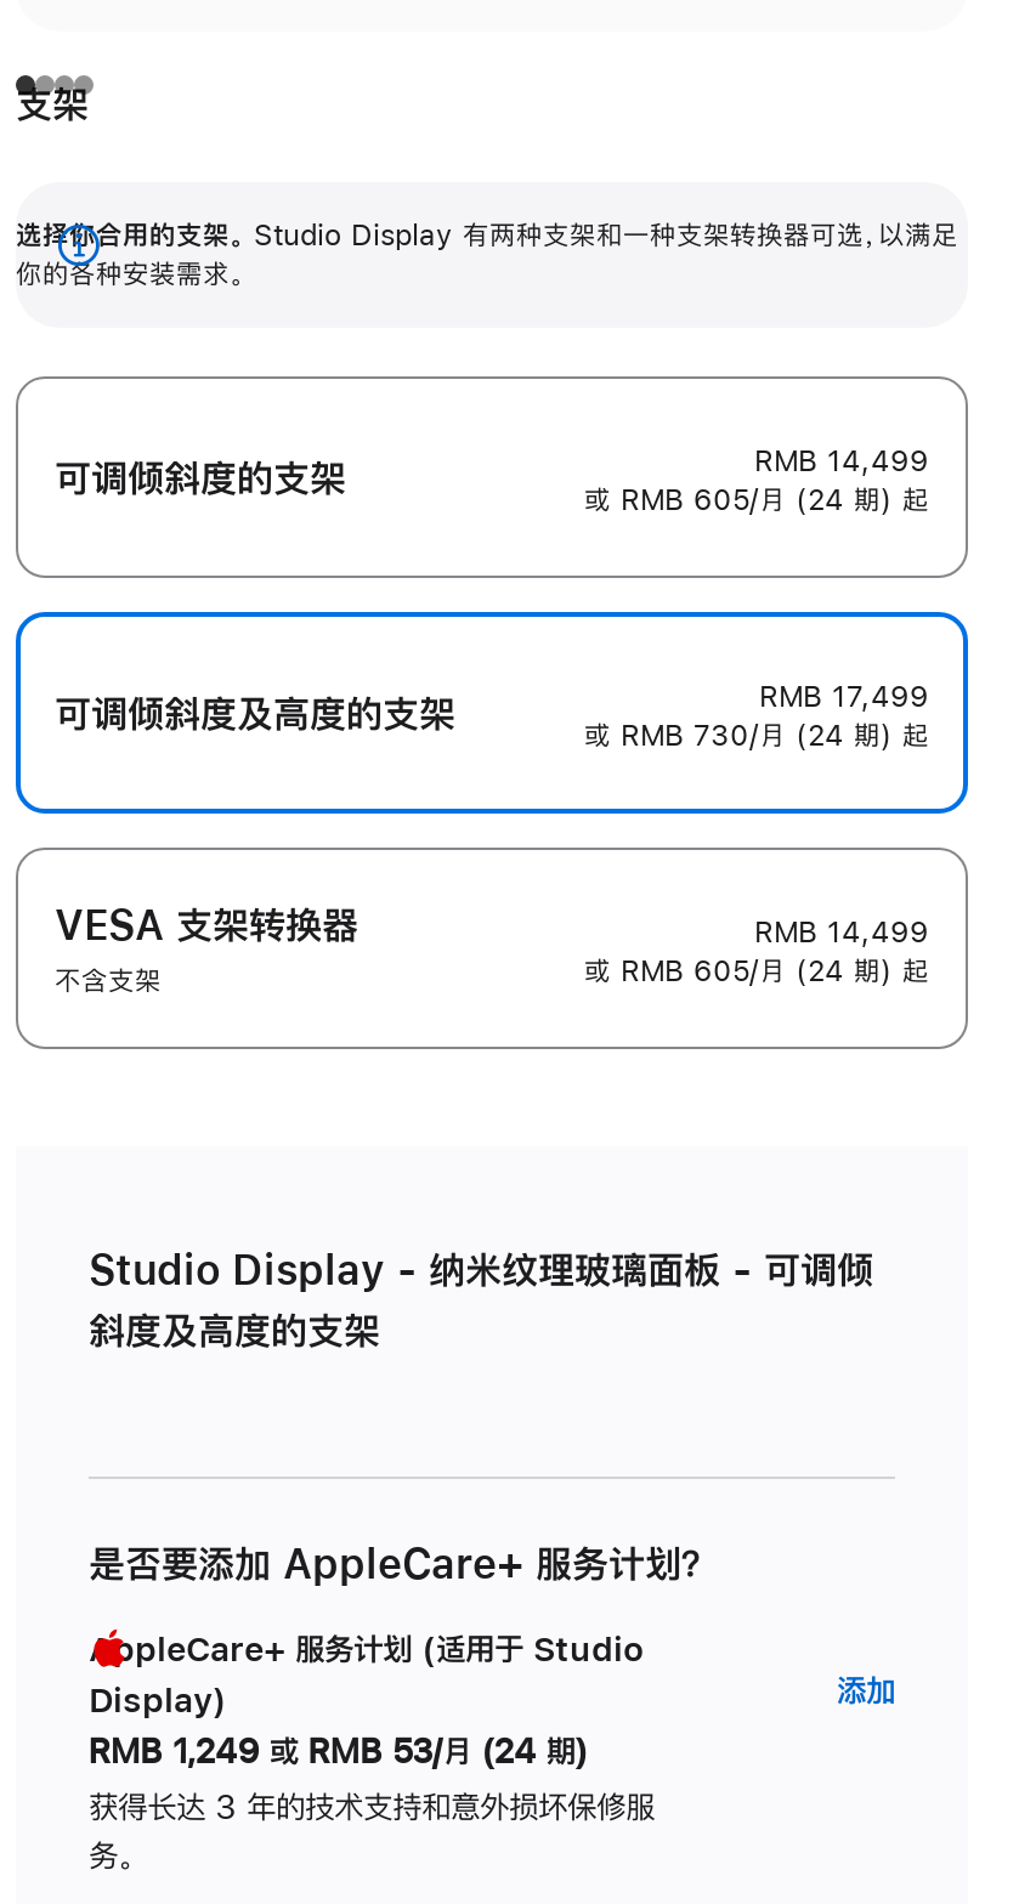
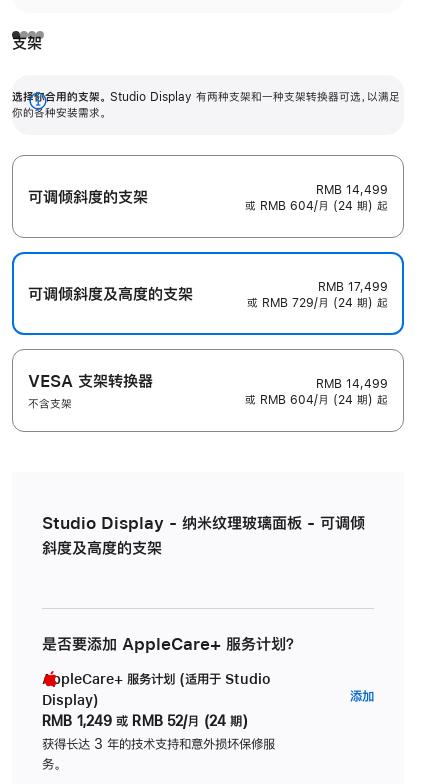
- 或 RMB 605/月 (24 期) 起
+ 或 RMB 604/月 (24 期) 起

- 或 RMB 730/月 (24 期) 起
+ 或 RMB 729/月 (24 期) 起

- 或 RMB 605/月 (24 期) 起
+ 或 RMB 604/月 (24 期) 起

- RMB 1,249 或 RMB 53/月 (24 期)
+ RMB 1,249 或 RMB 52/月 (24 期)
